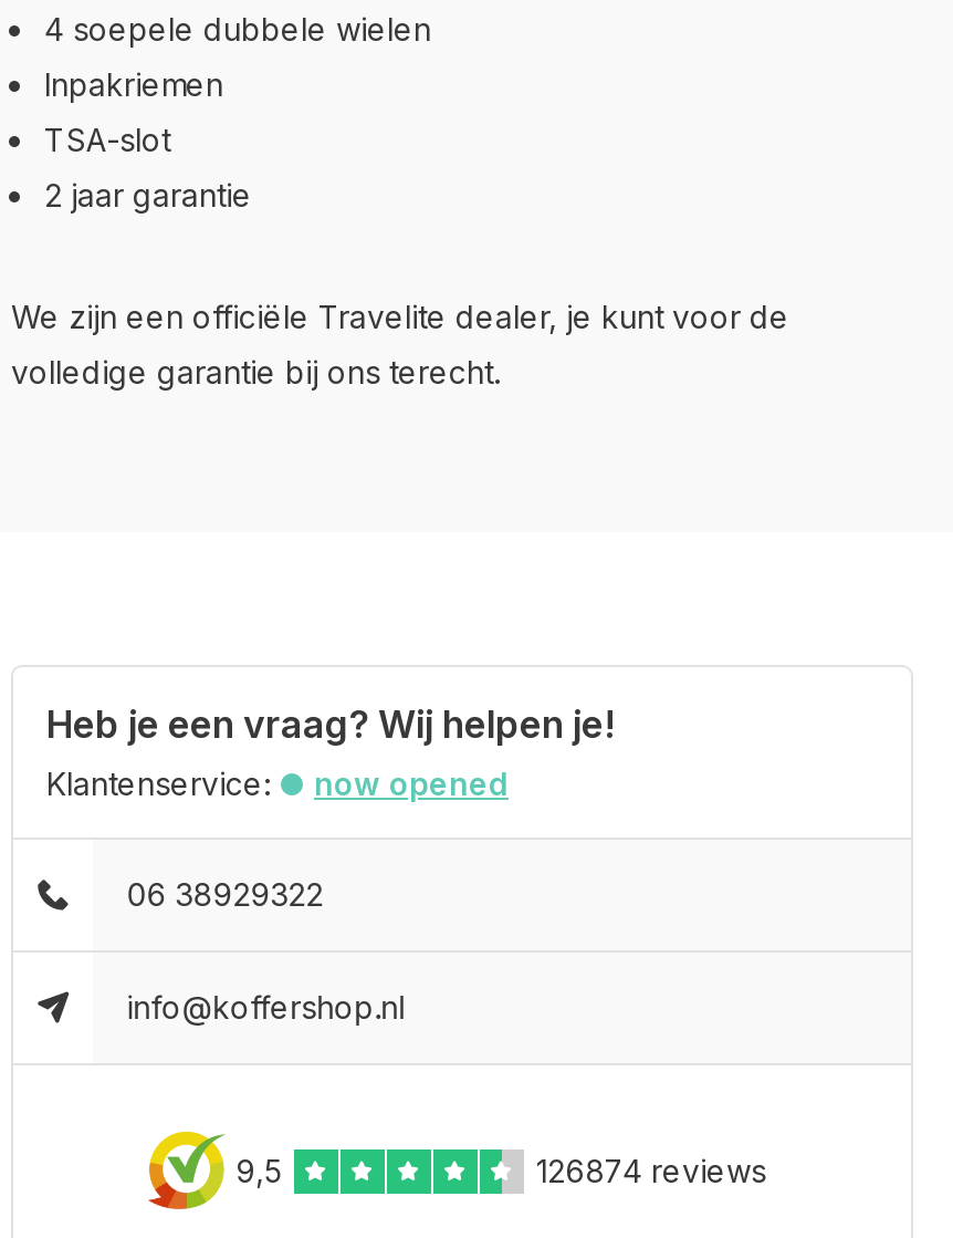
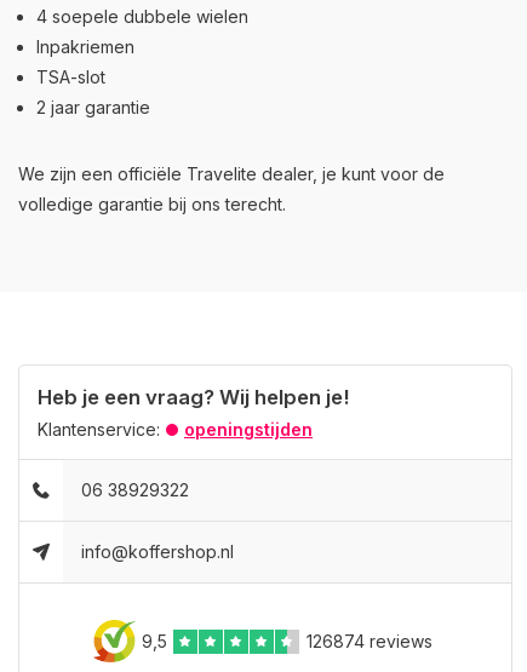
- now opened
+ openingstijden
